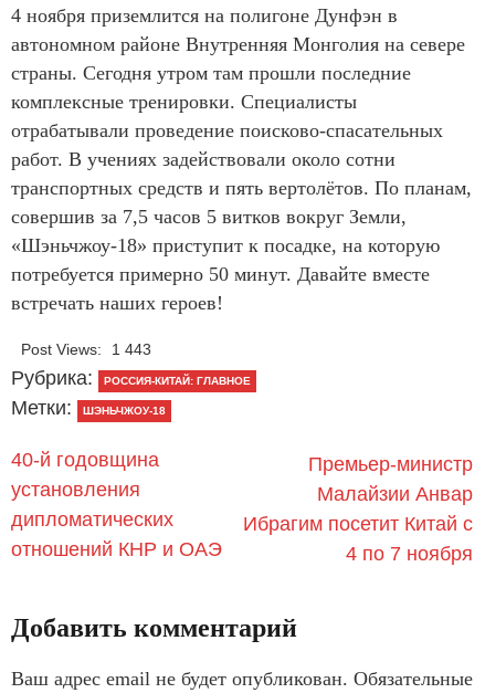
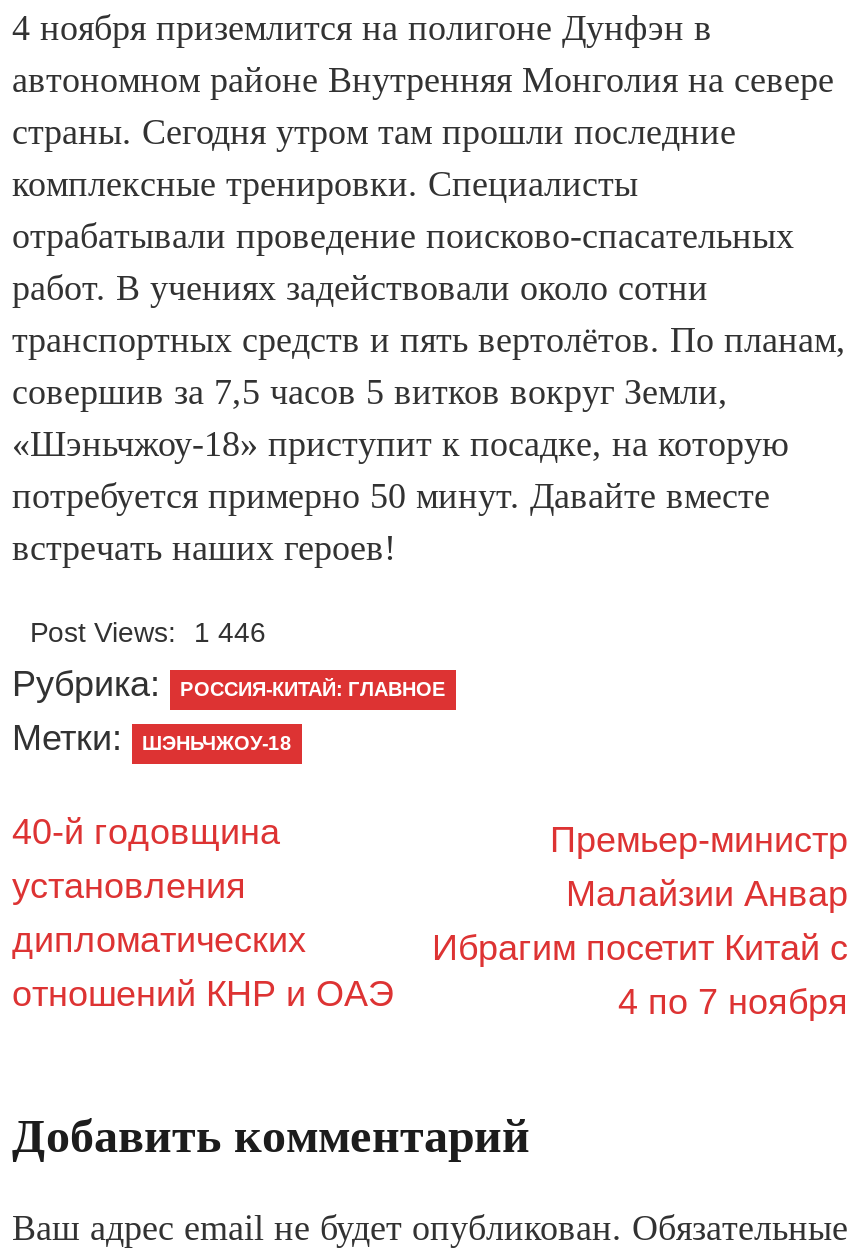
- Post Views: 1 443
+ Post Views: 1 446
